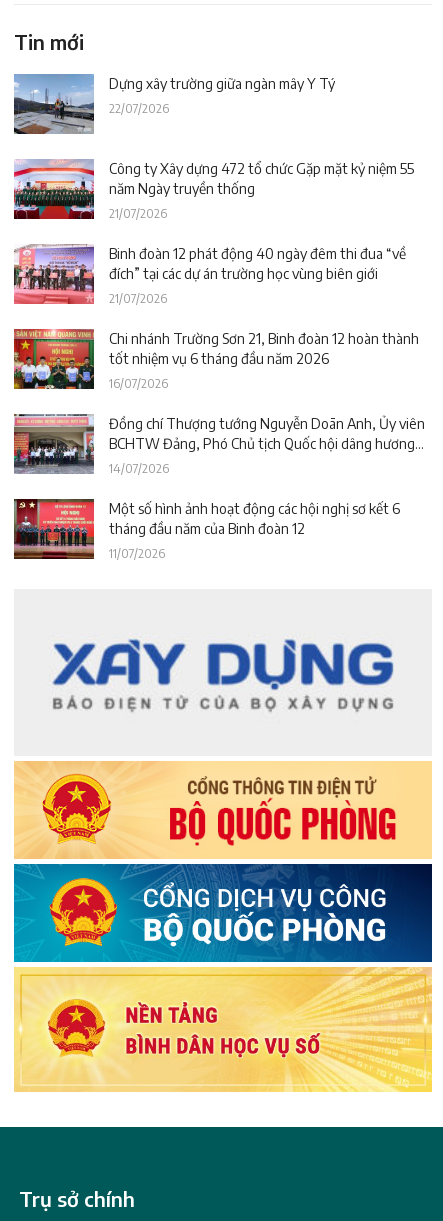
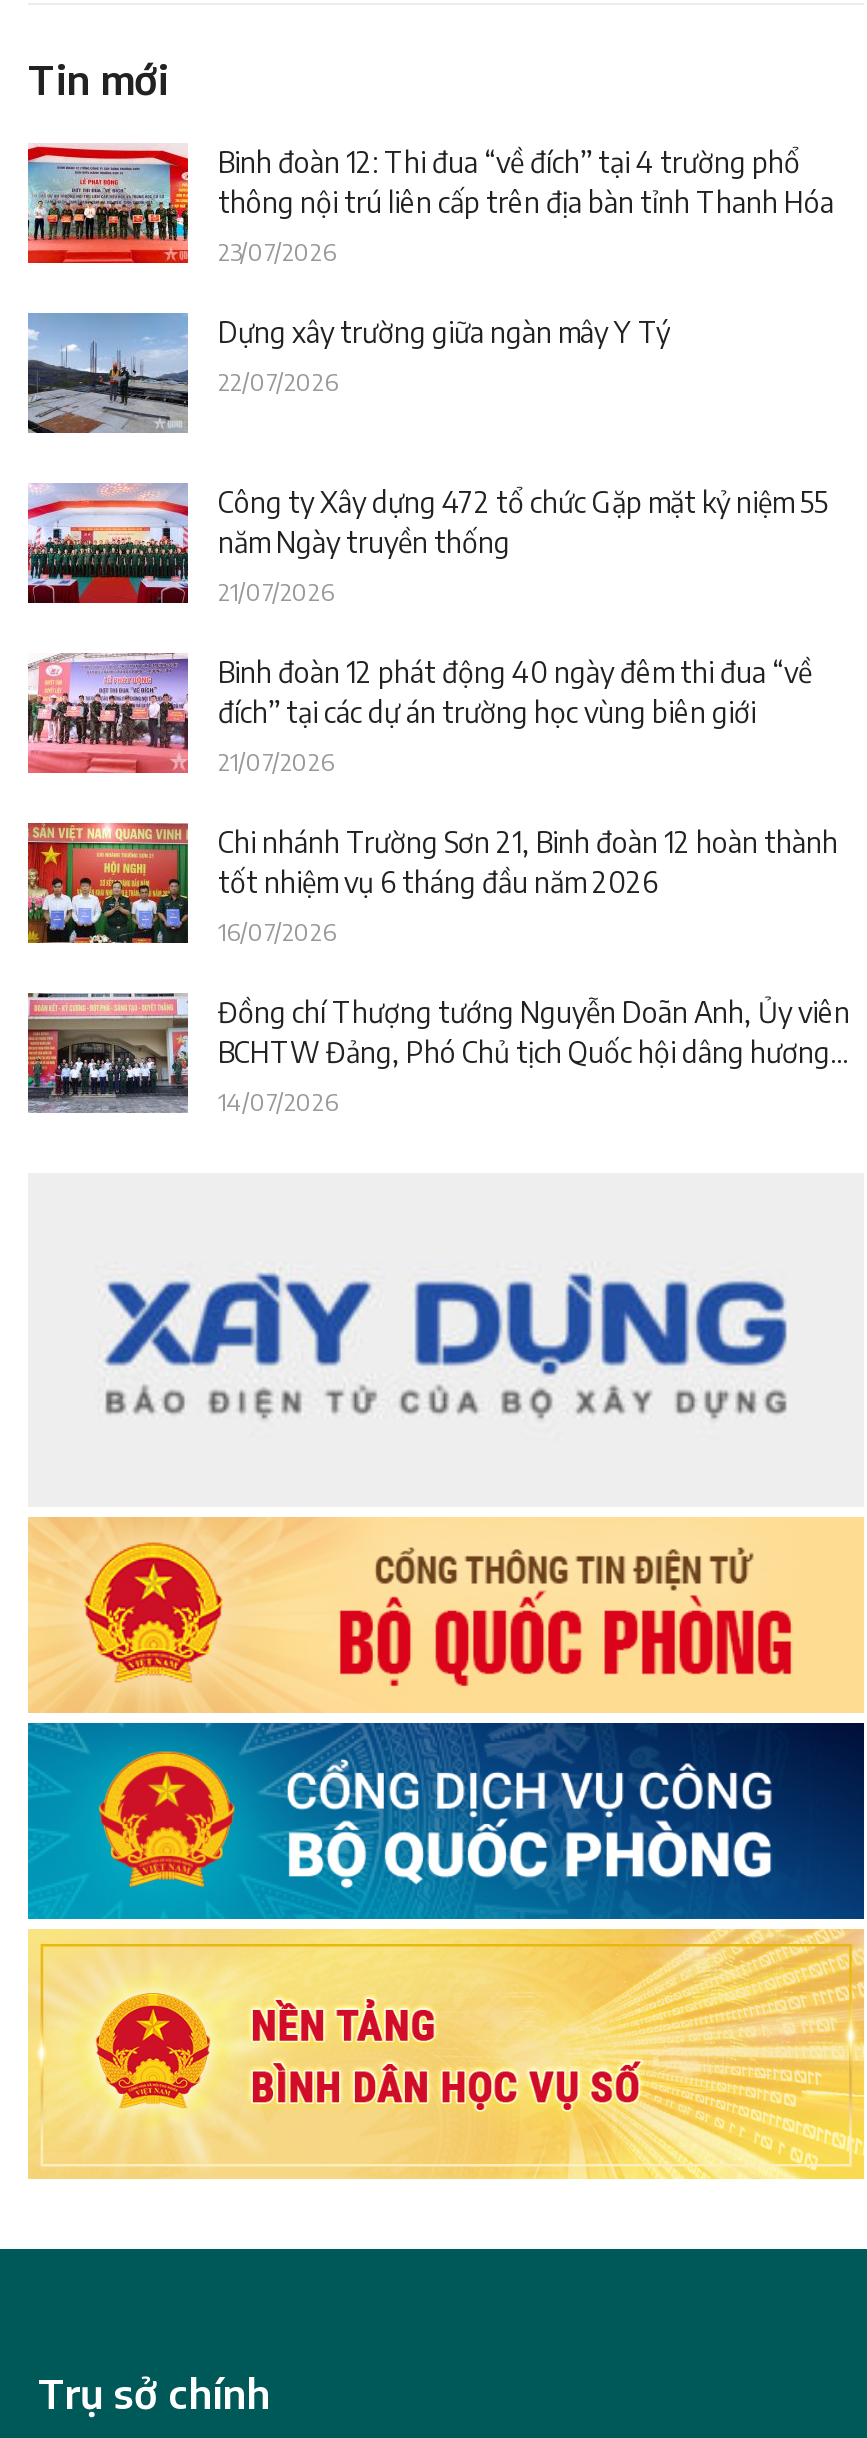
+ [image]
+ Binh đoàn 12: Thi đua “về đích” tại 4 trường phổ
+ thông nội trú liên cấp trên địa bàn tỉnh Thanh Hóa
+ 23/07/2026

moved down: [image] | Dựng xây trường giữa ngàn mây Y Tý | 22/07/2026 | ... | Đồng chí Thượng tướng Nguyễn Doãn Anh, Ủy viên | BCHTW Đảng, Phó Chủ tịch Quốc hội dâng hương

- [image]
- Một số hình ảnh hoạt động các hội nghị sơ kết 6
- tháng đầu năm của Binh đoàn 12
- 11/07/2026
